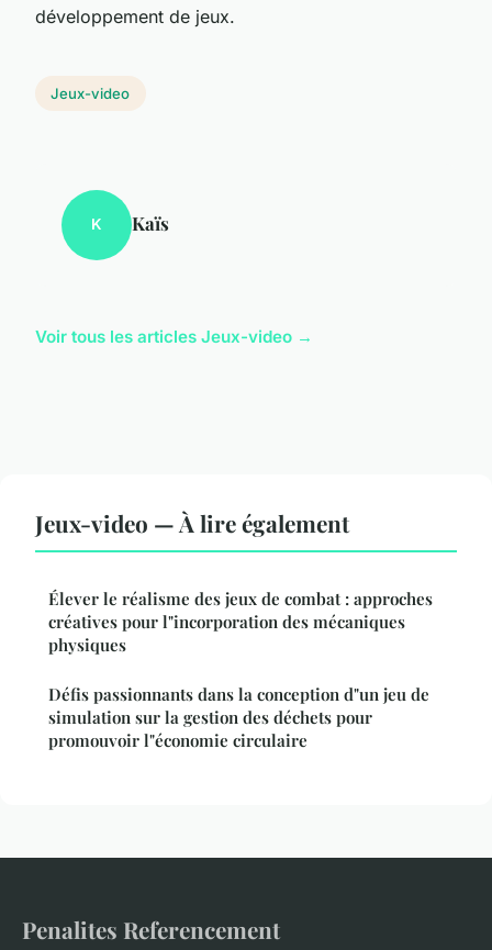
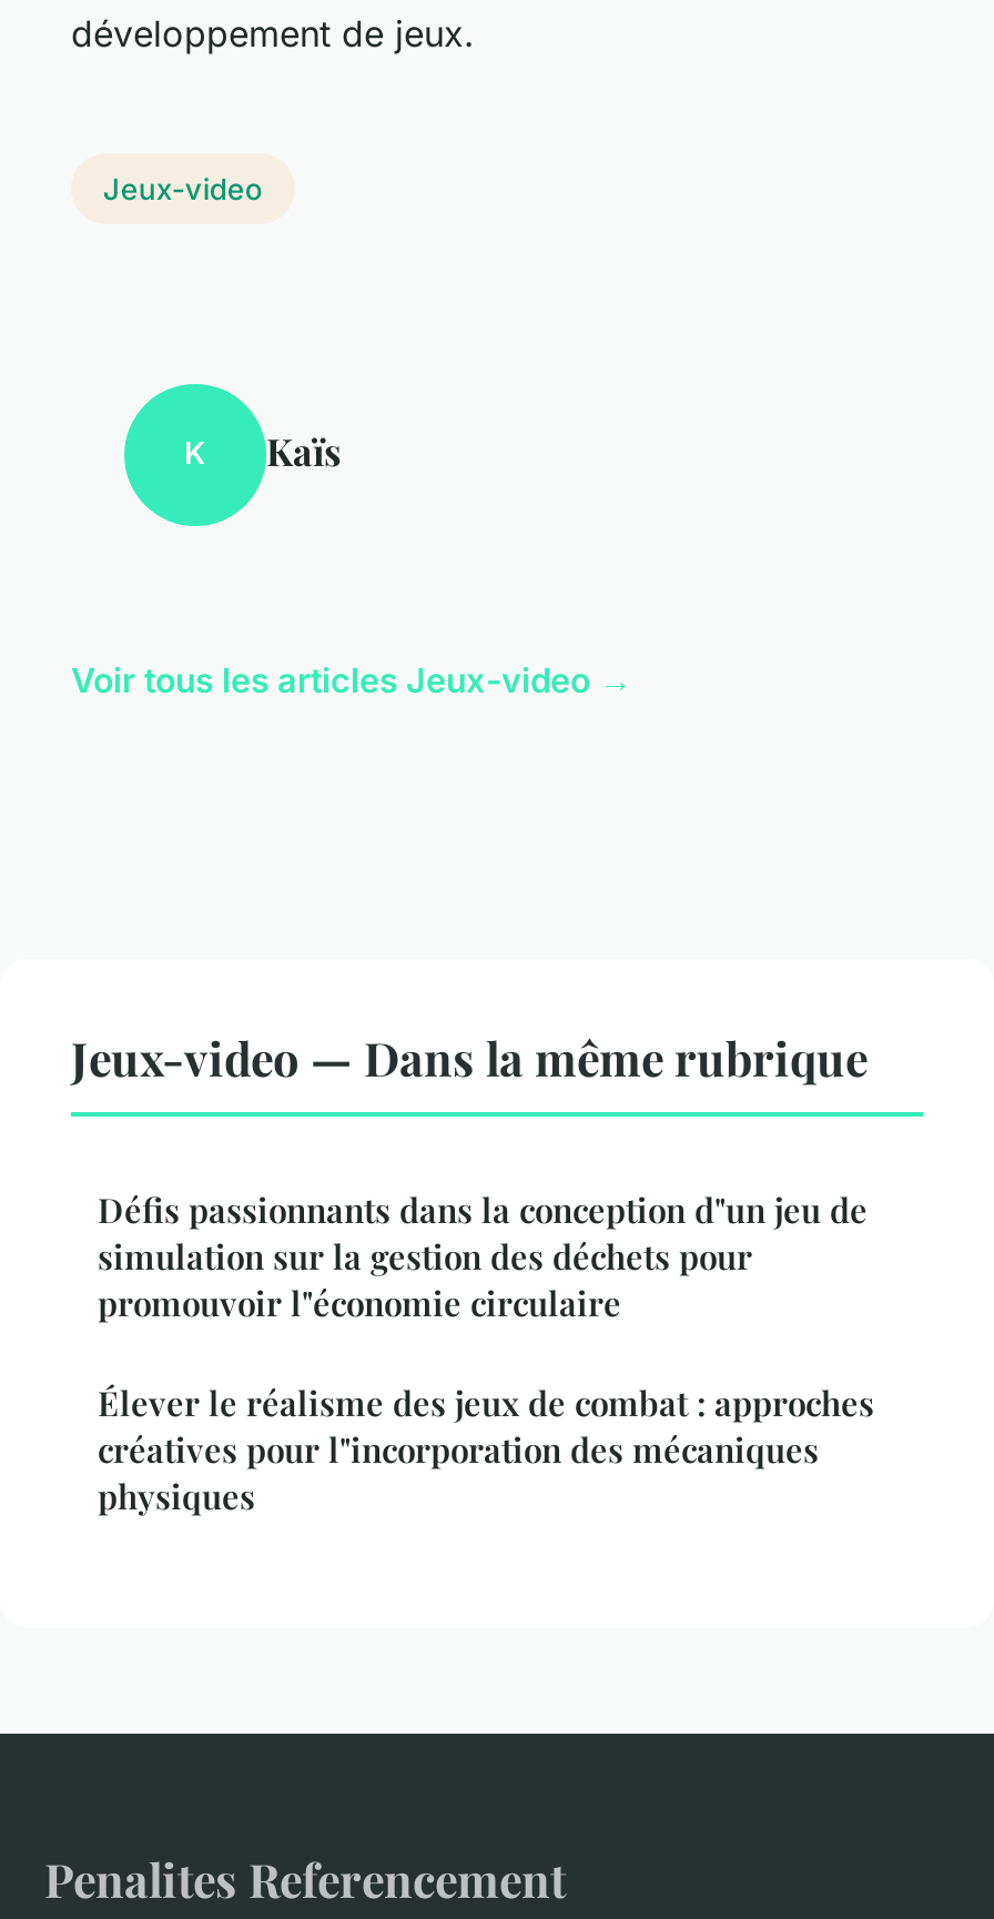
- Jeux-video — À lire également
+ Jeux-video — Dans la même rubrique

moved down: Élever le réalisme des jeux de combat : approches | créatives pour l"incorporation des mécaniques | physiques

moved up: Défis passionnants dans la conception d"un jeu de | simulation sur la gestion des déchets pour | promouvoir l"économie circulaire
